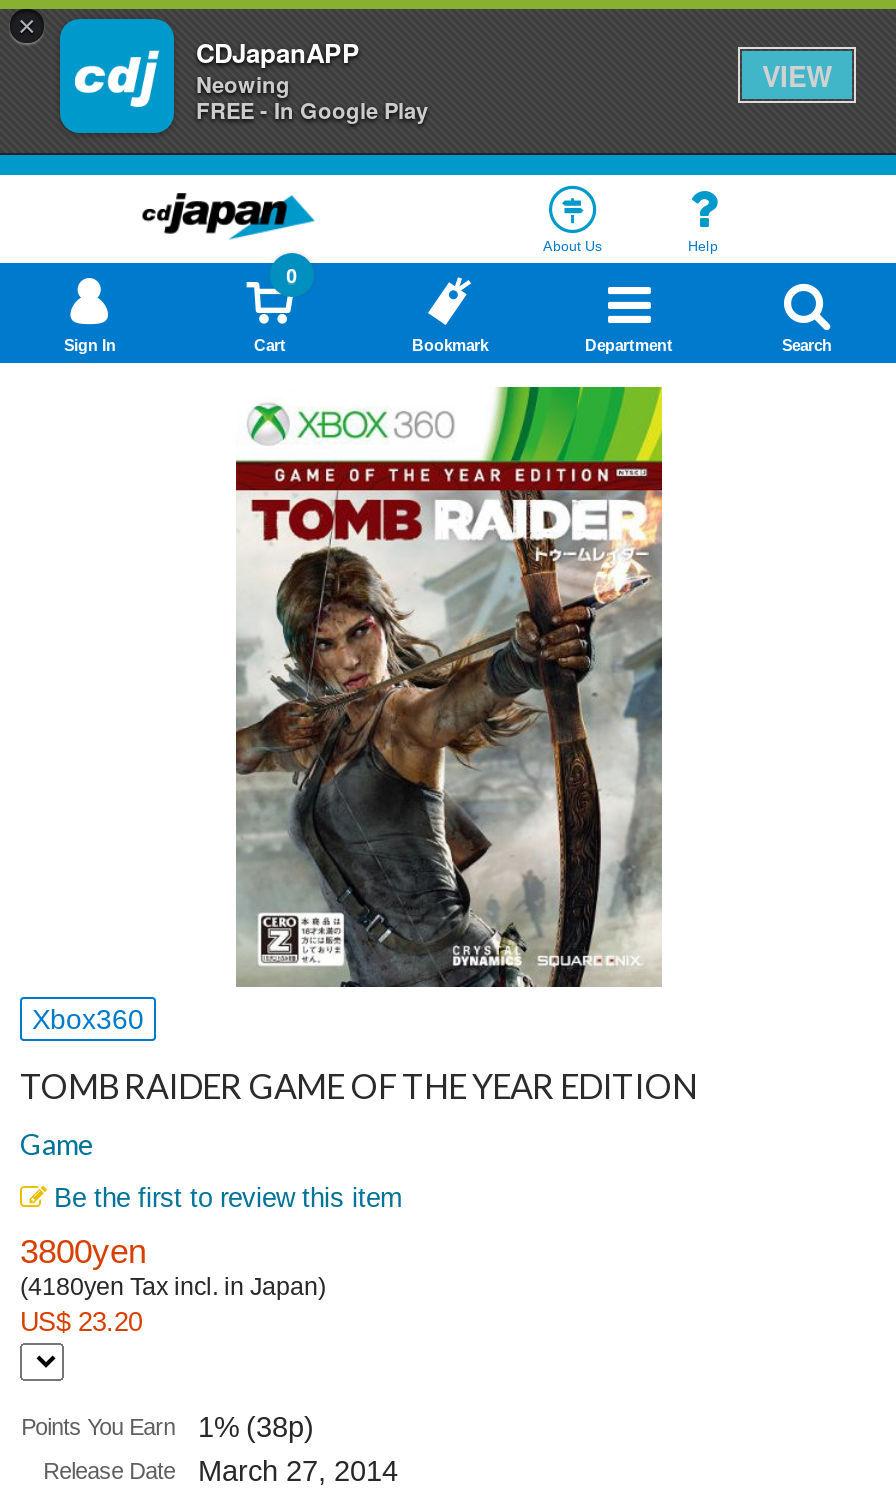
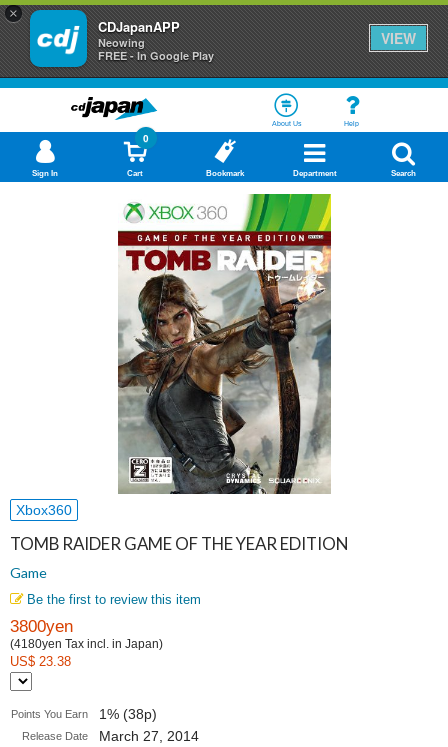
- US$ 23.20
+ US$ 23.38
